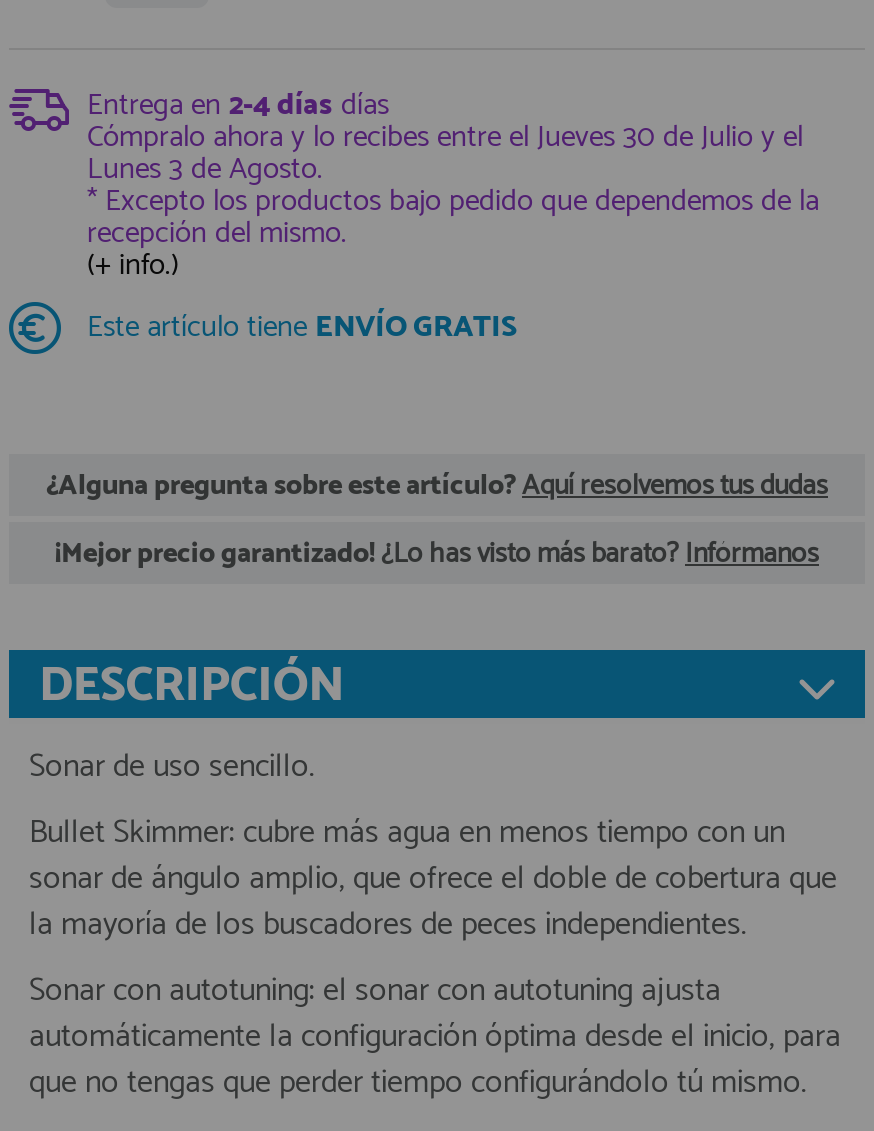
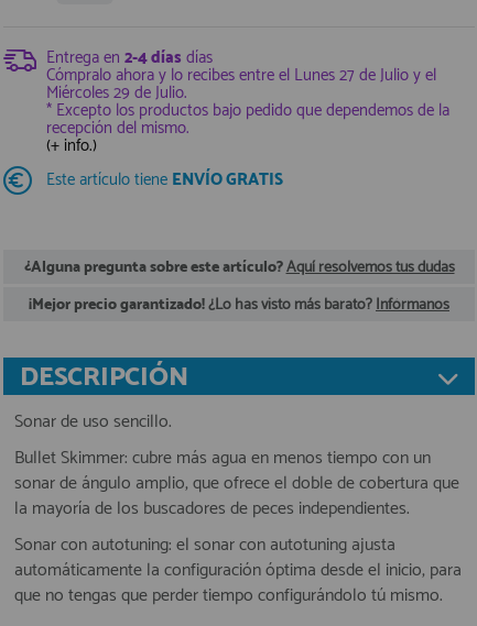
- Cómpralo ahora y lo recibes entre el Jueves 30 de Julio y el
+ Cómpralo ahora y lo recibes entre el Lunes 27 de Julio y el

- Lunes 3 de Agosto.
+ Miércoles 29 de Julio.
